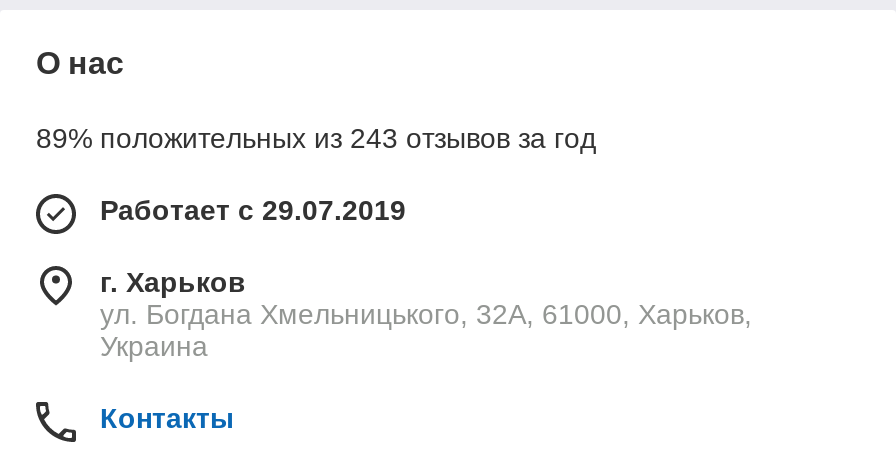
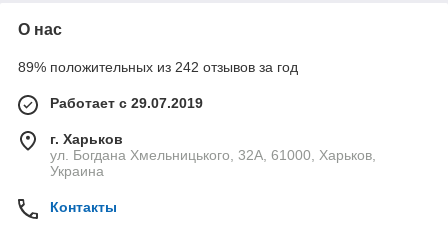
- 89% положительных из 243 отзывов за год
+ 89% положительных из 242 отзывов за год
